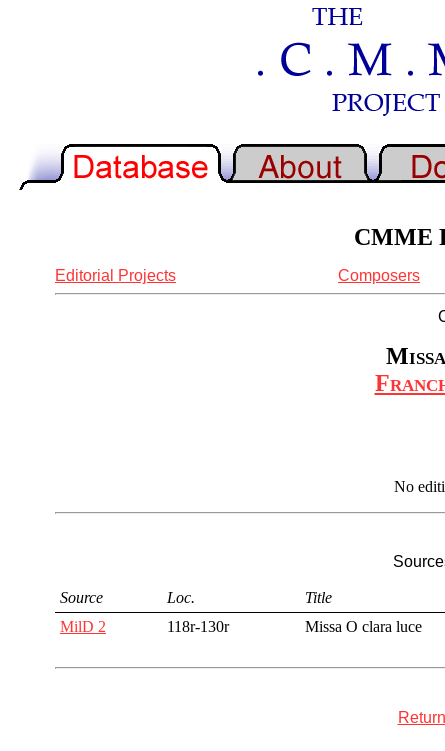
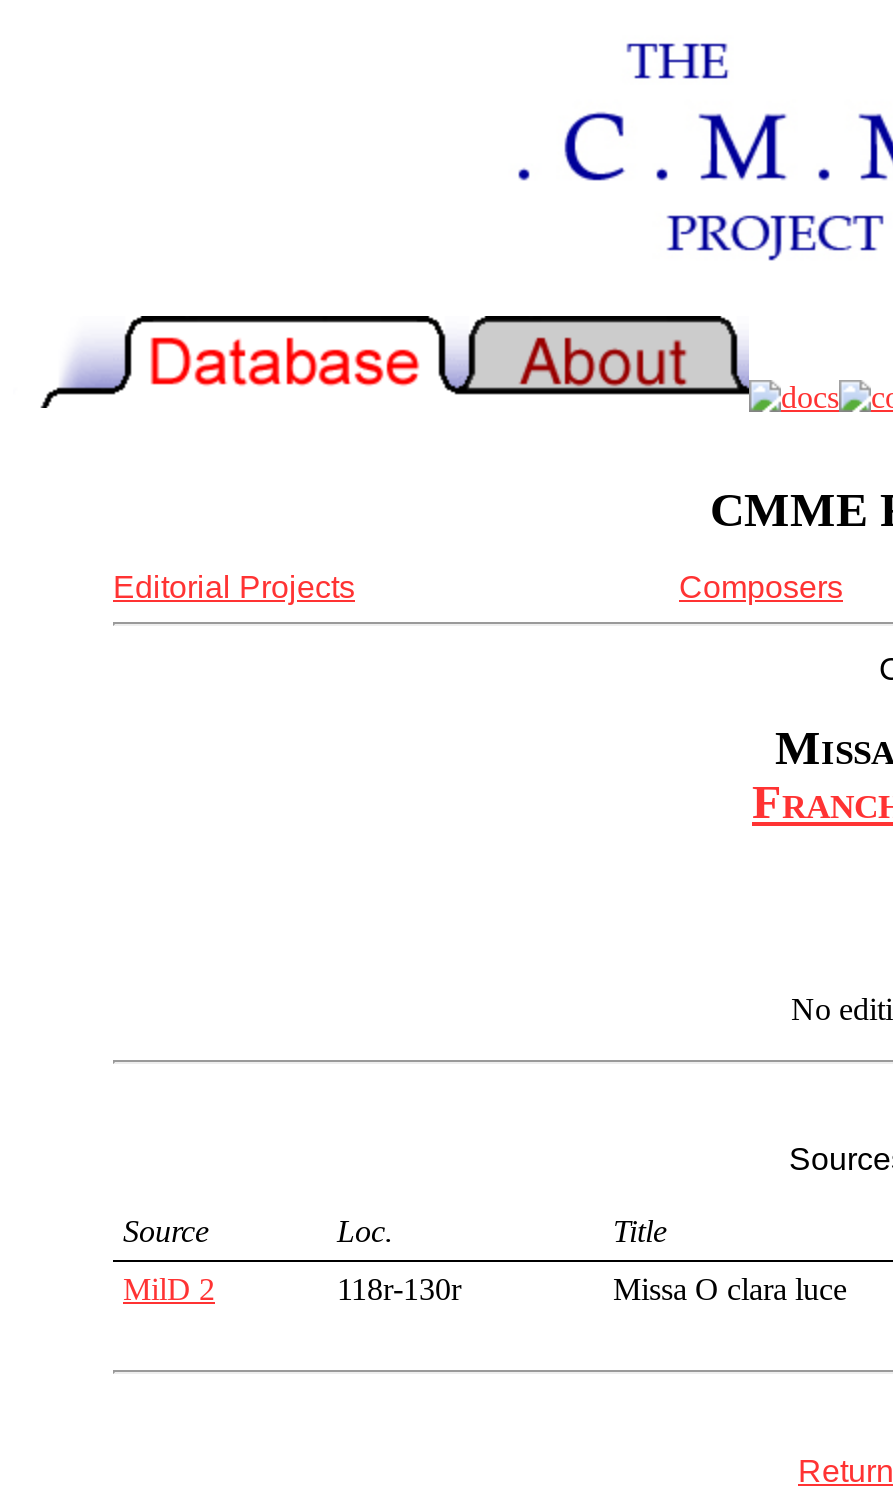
- [image]
+ [image]
